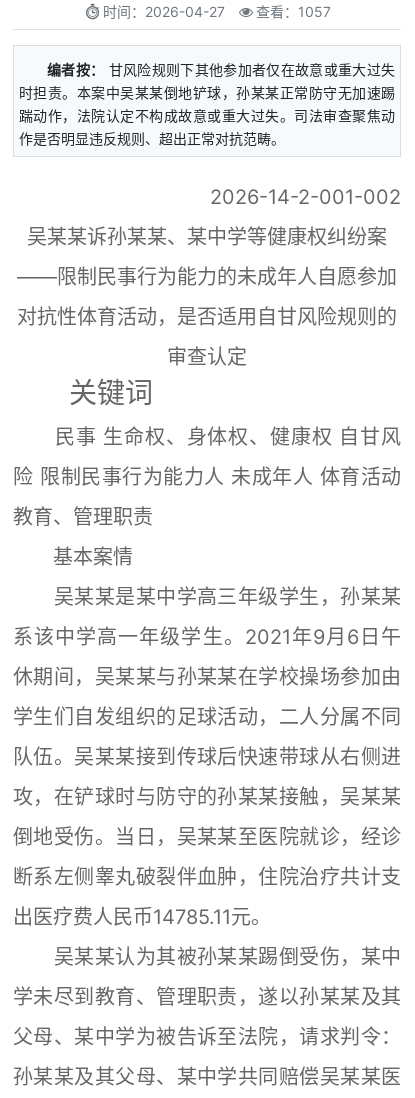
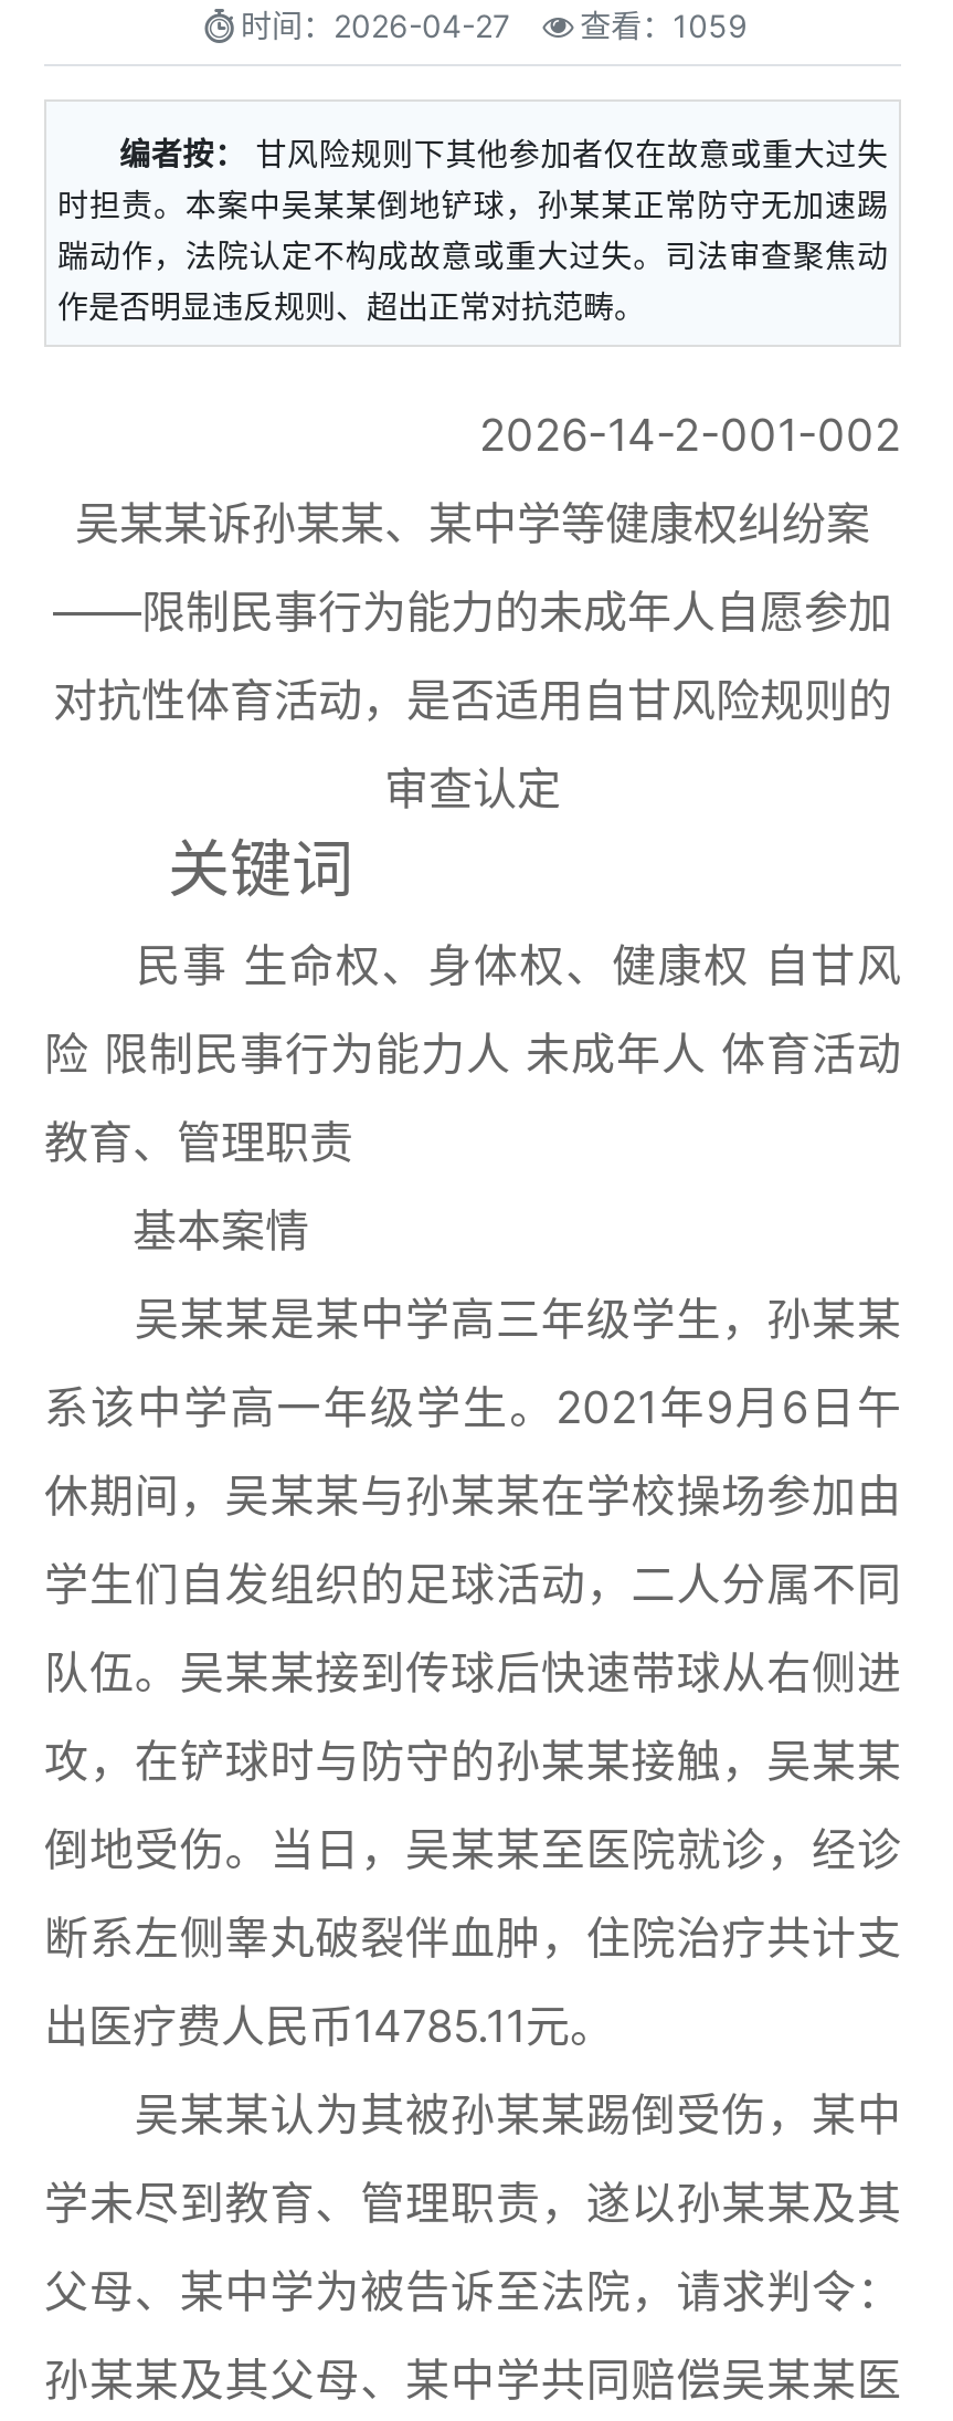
- 时间：2026-04-27 查看：1057
+ 时间：2026-04-27 查看：1059
